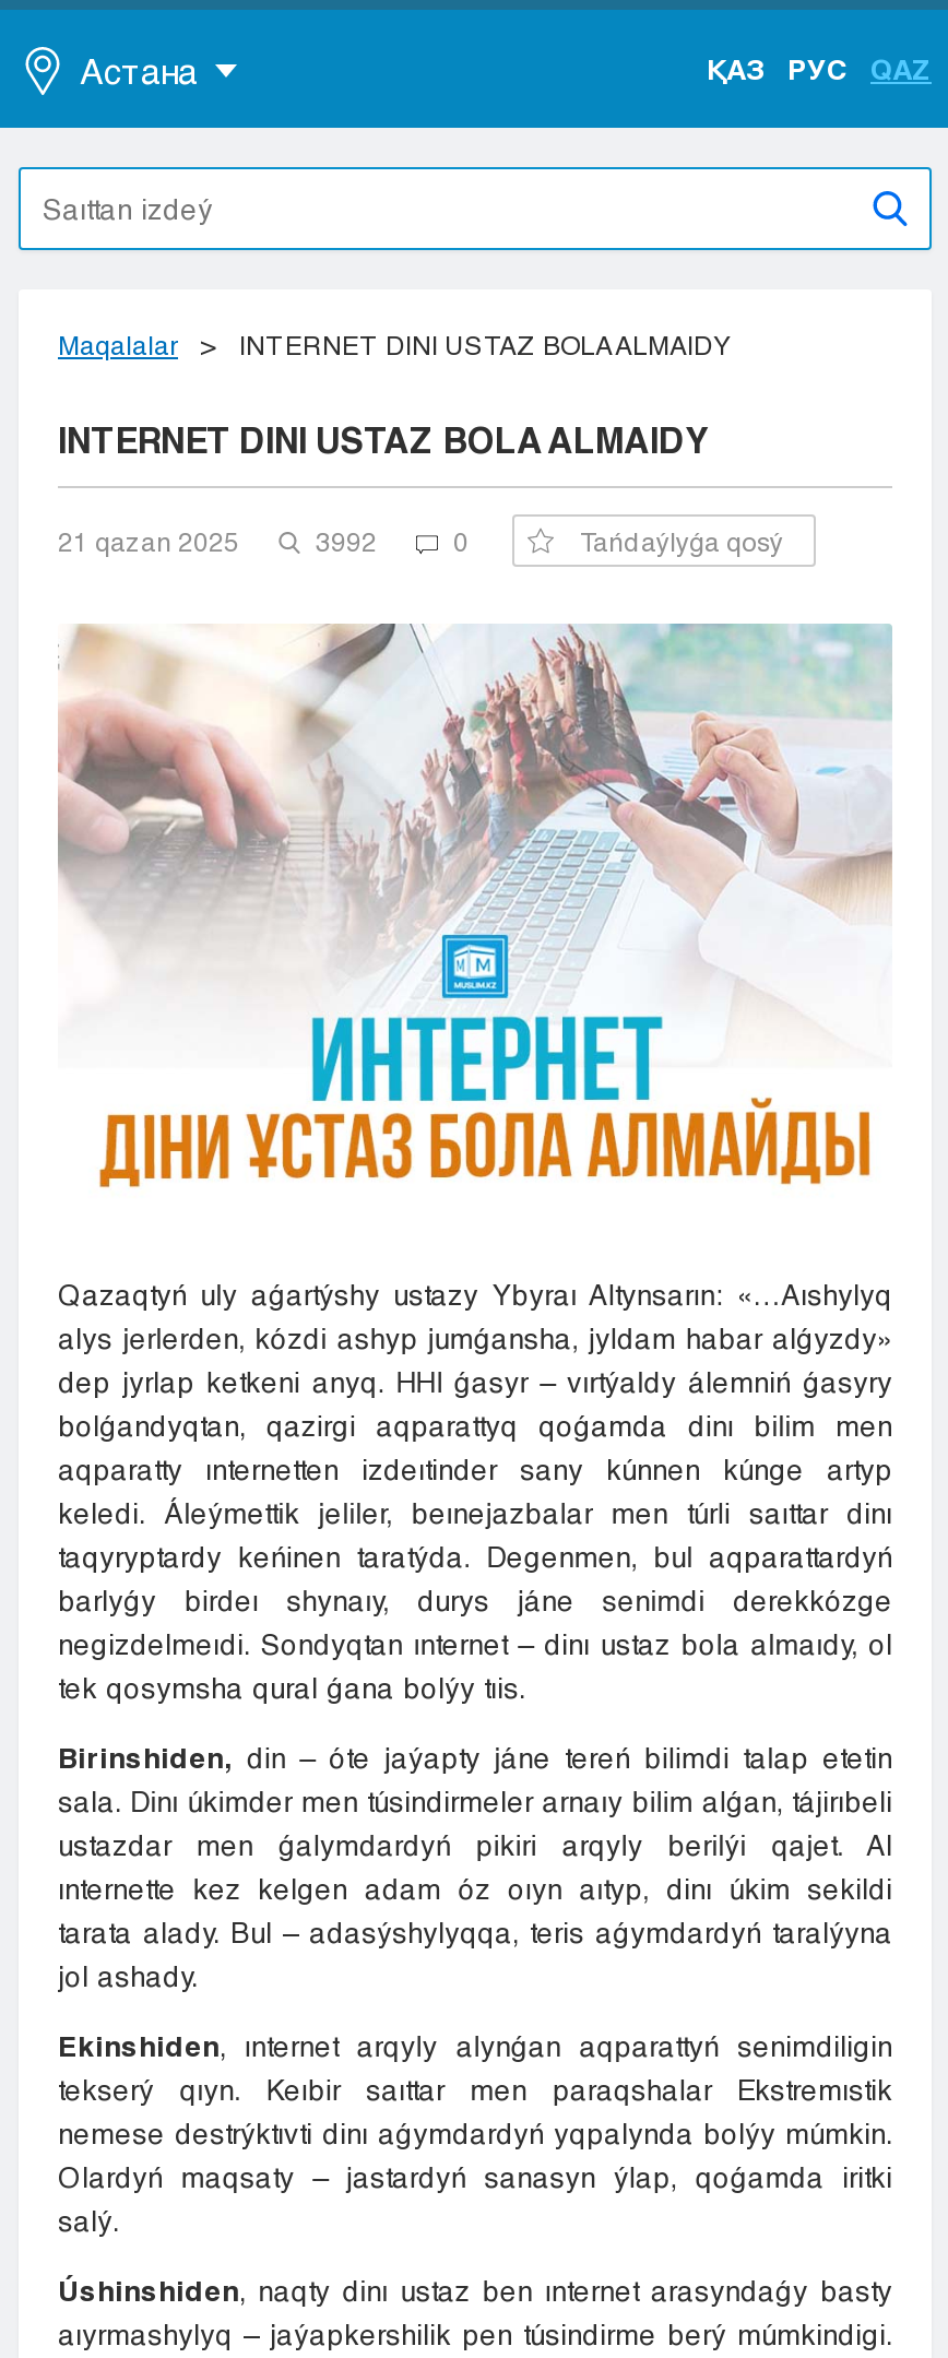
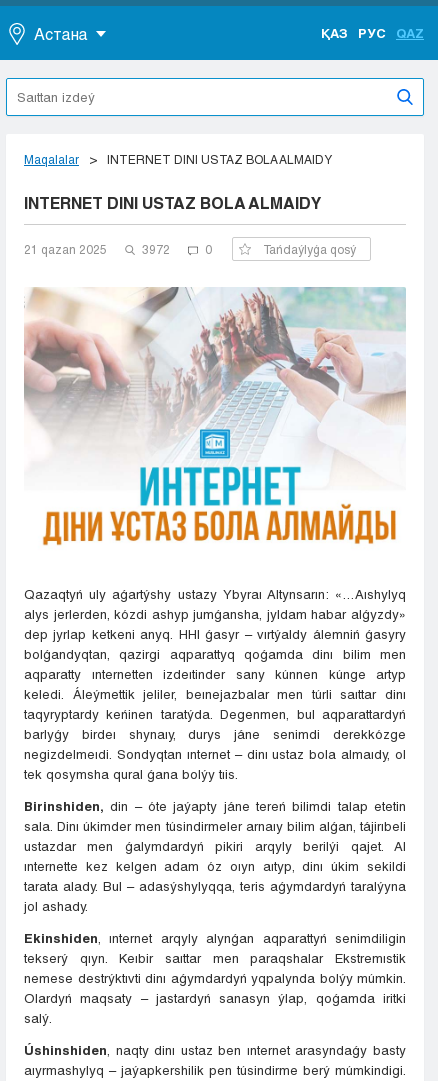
- 3992
+ 3972
